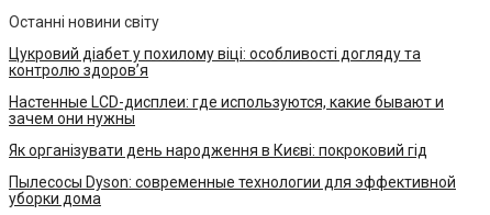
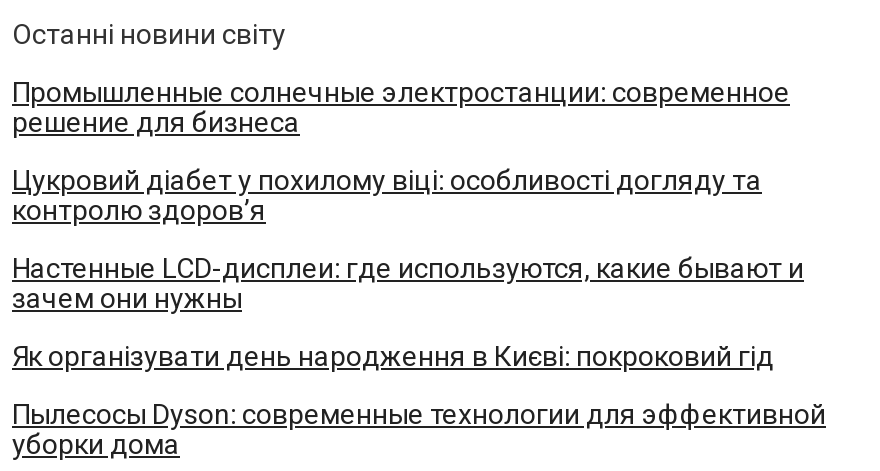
+ Промышленные солнечные электростанции: современное
+ решение для бизнеса
